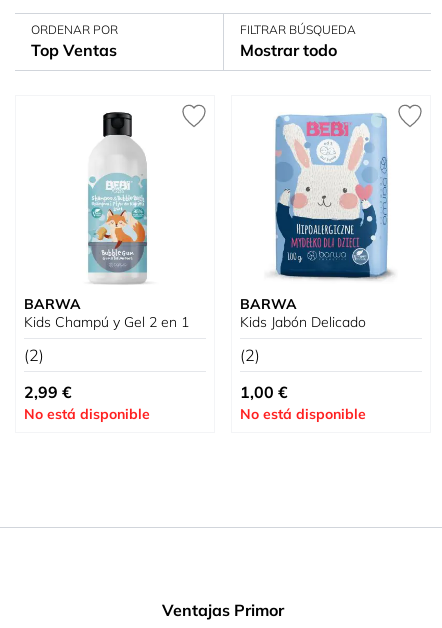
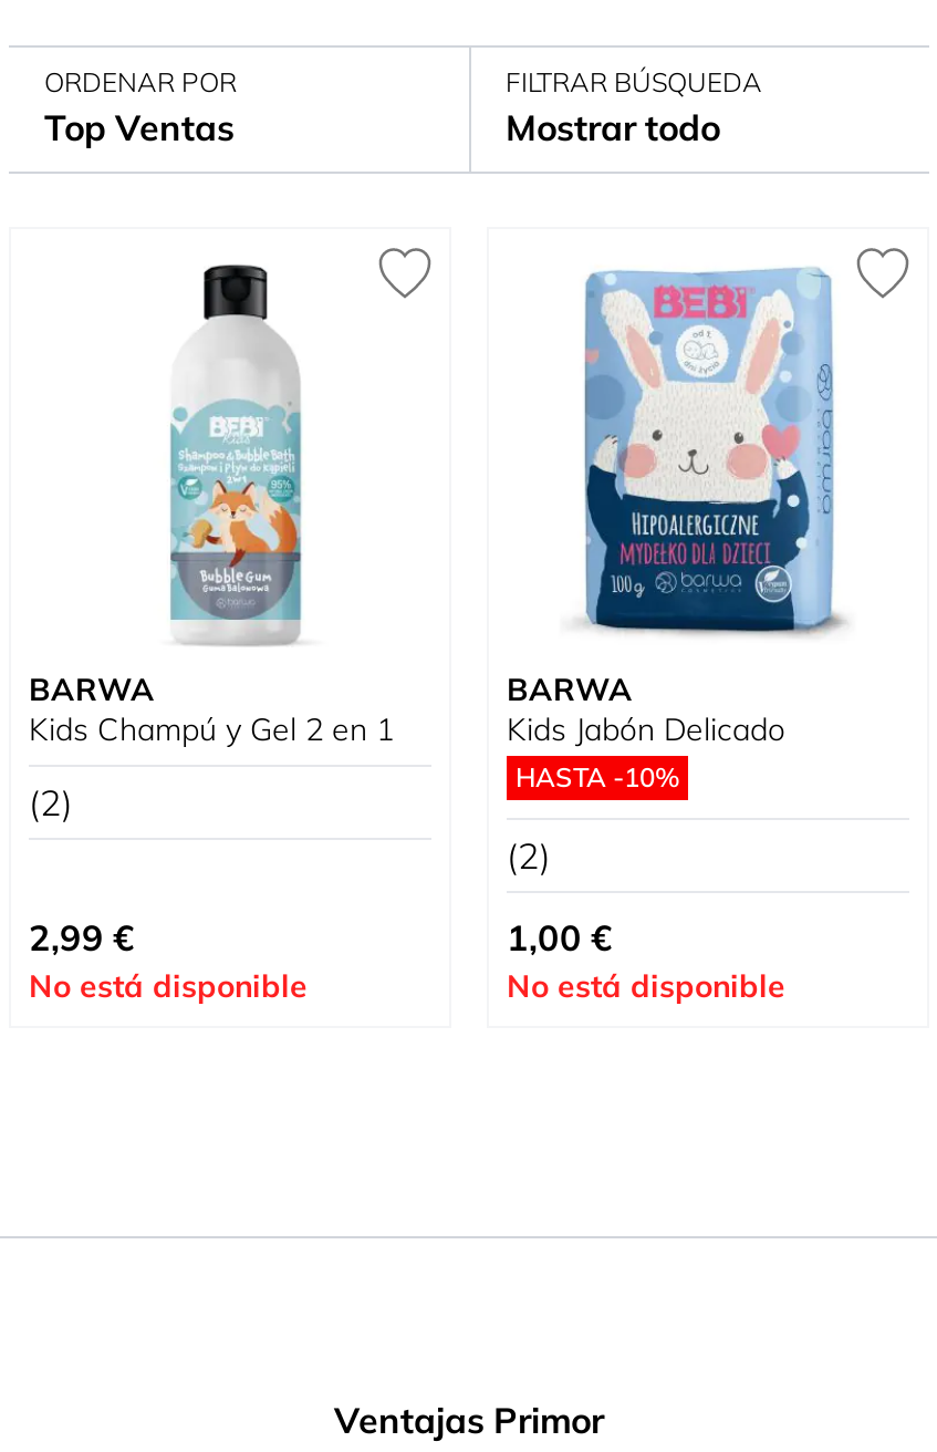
+ HASTA -10%
